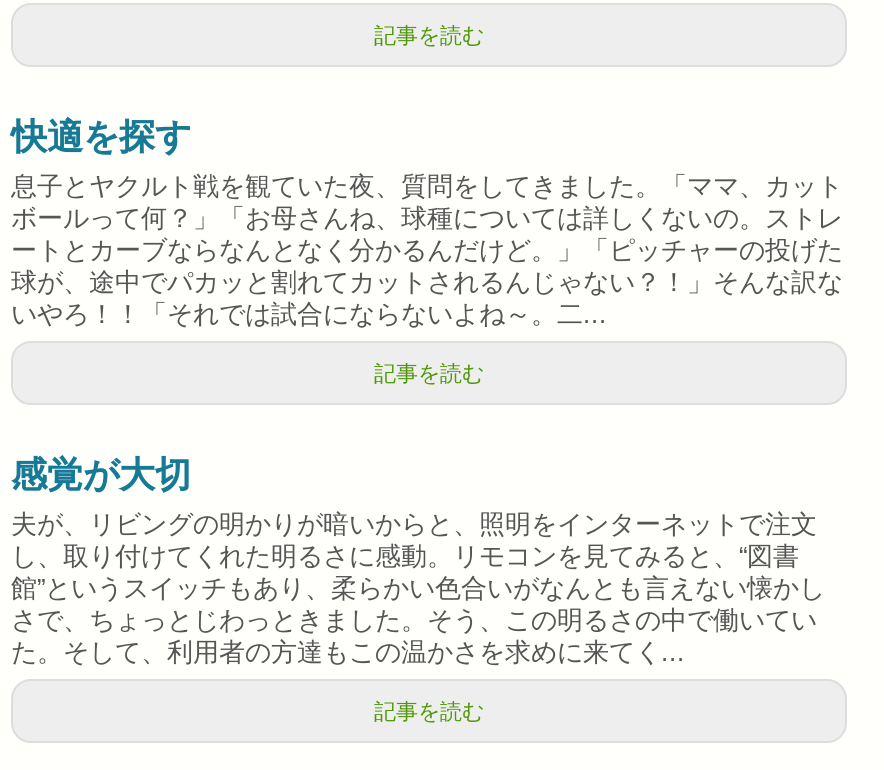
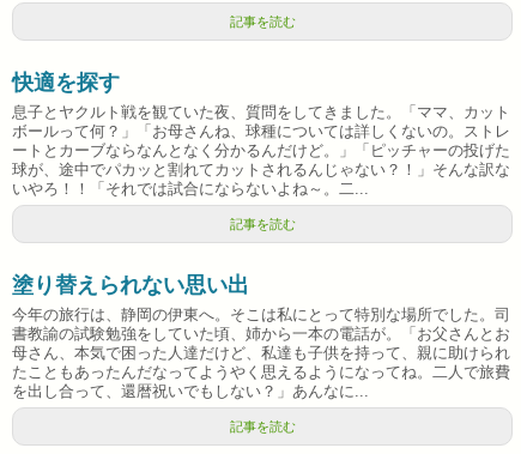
- 感覚が大切
- 夫が、リビングの明かりが暗いからと、照明をインターネットで注文
- し、取り付けてくれた明るさに感動。リモコンを見てみると、“図書
- 館”というスイッチもあり、柔らかい色合いがなんとも言えない懐かし
- さで、ちょっとじわっときました。そう、この明るさの中で働いてい
- た。そして、利用者の方達もこの温かさを求めに来てく...
+ 塗り替えられない思い出
+ 今年の旅行は、静岡の伊東へ。そこは私にとって特別な場所でした。司
+ 書教諭の試験勉強をしていた頃、姉から一本の電話が。「お父さんとお
+ 母さん、本気で困った人達だけど、私達も子供を持って、親に助けられ
+ たこともあったんだなってようやく思えるようになってね。二人で旅費
+ を出し合って、還暦祝いでもしない？」あんなに...
